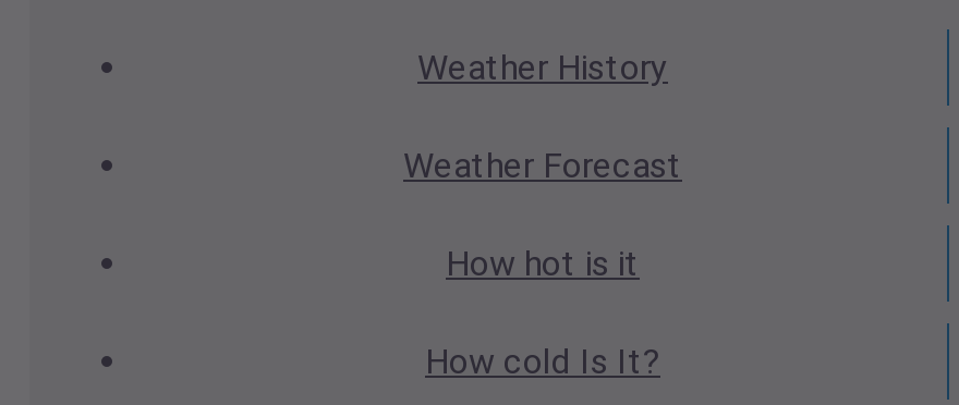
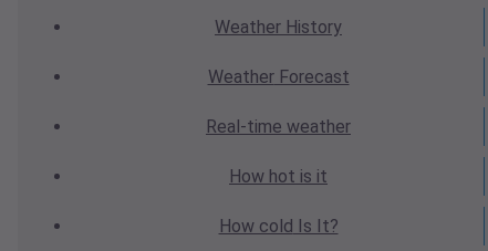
+ Real-time weather
